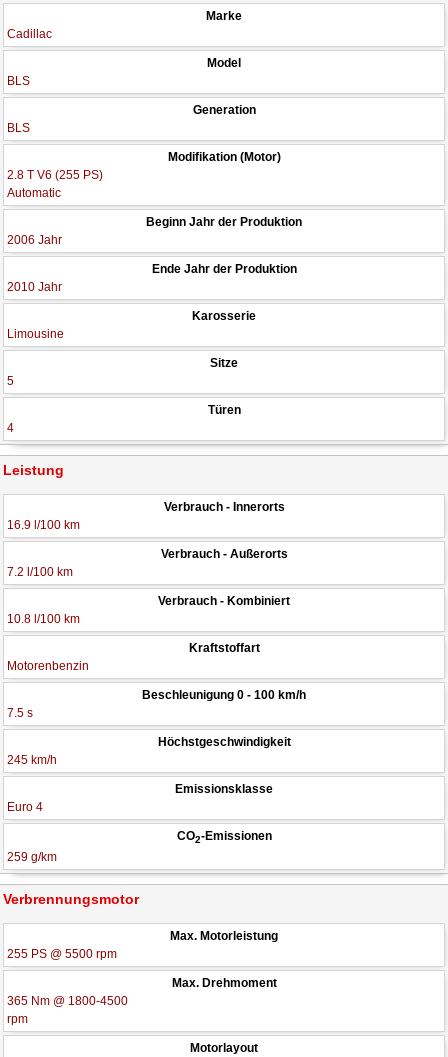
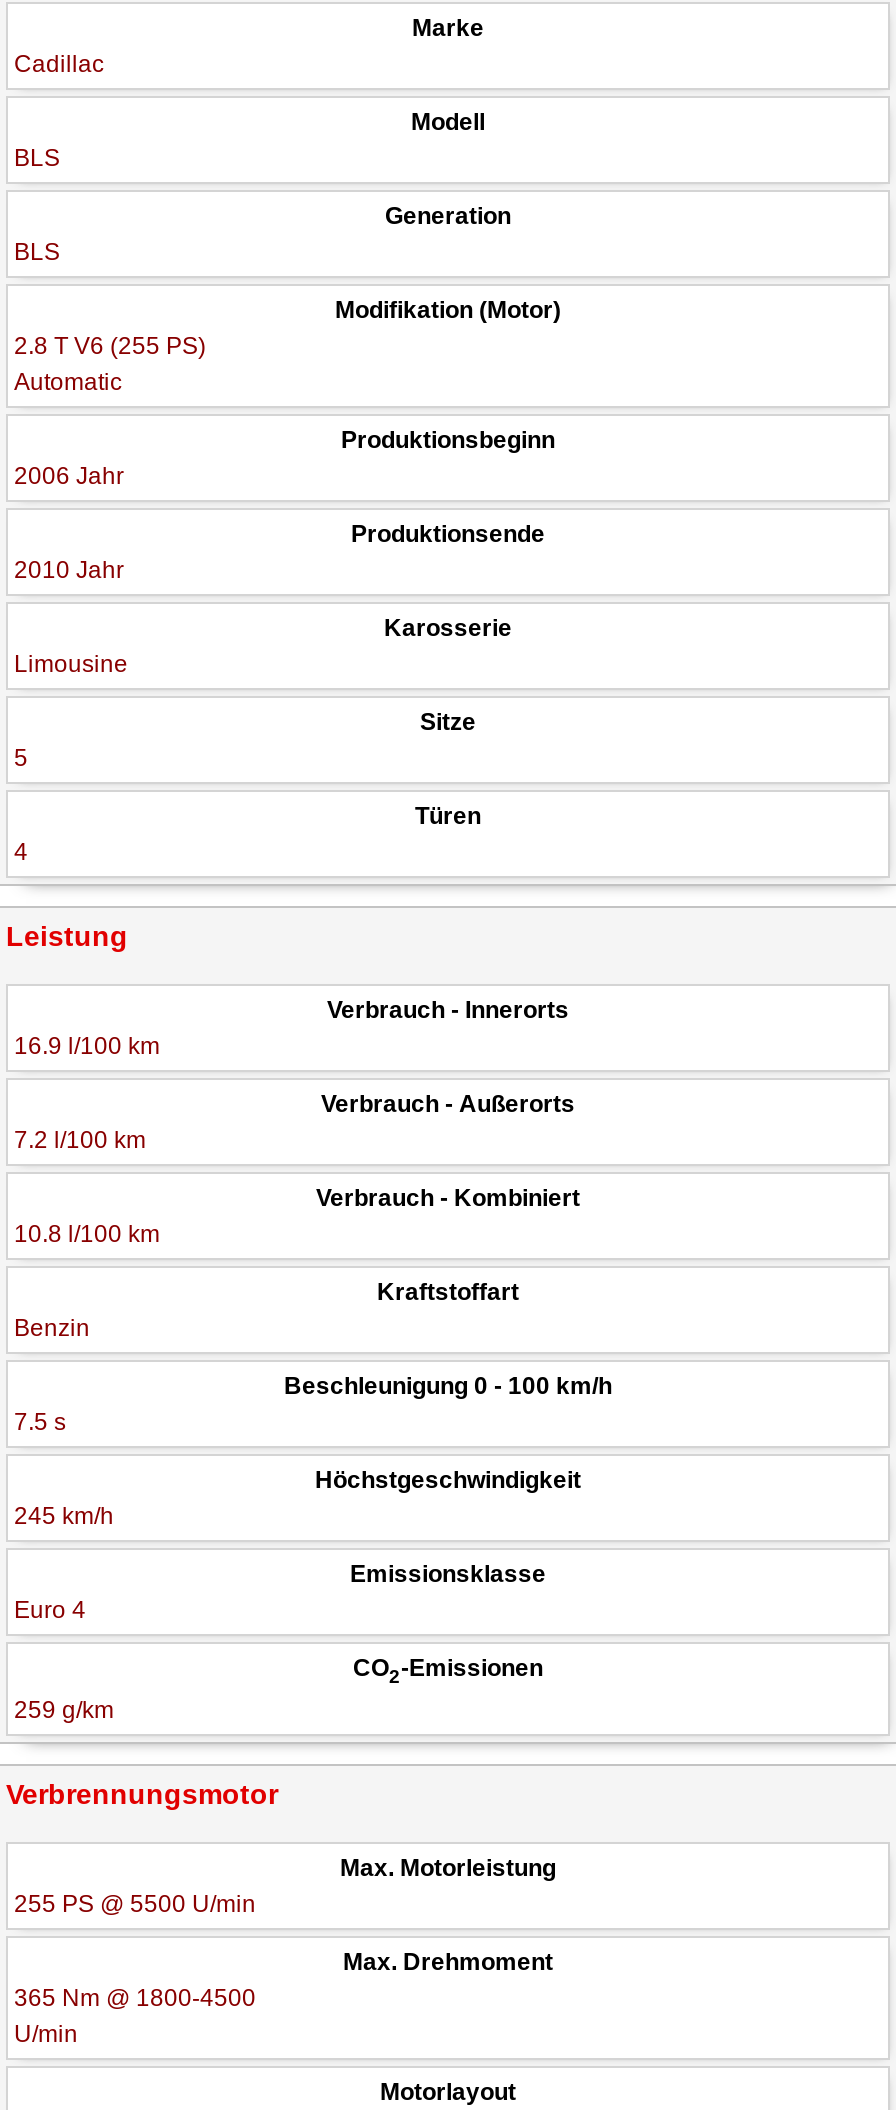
- Model
+ Modell

- Beginn Jahr der Produktion
+ Produktionsbeginn

- Ende Jahr der Produktion
+ Produktionsende

- Motorenbenzin
+ Benzin

- 255 PS @ 5500 rpm
+ 255 PS @ 5500 U/min

- rpm
+ U/min
